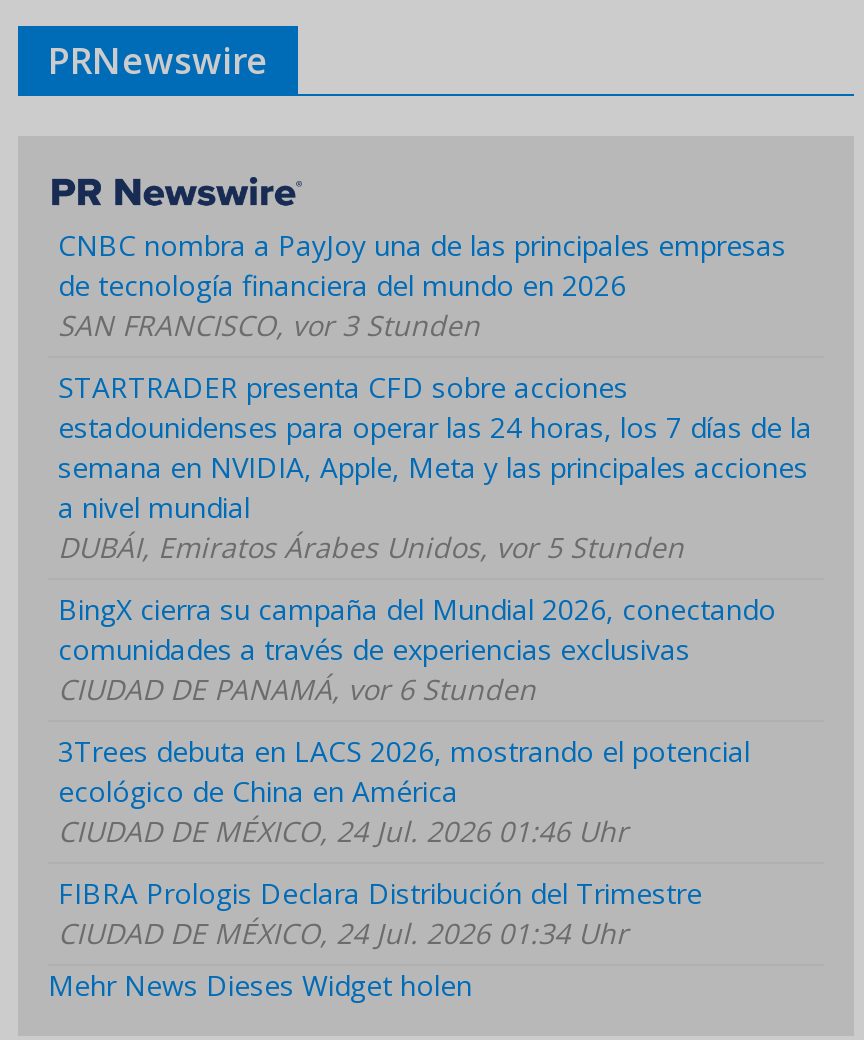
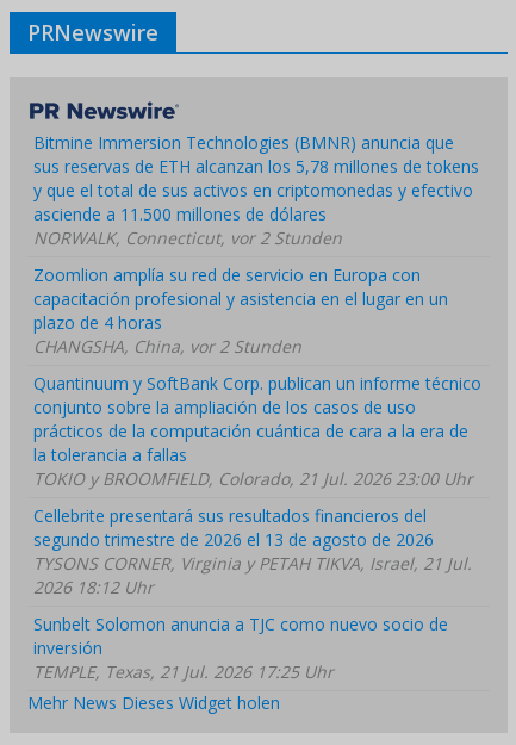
- CNBC nombra a PayJoy una de las principales empresas
- de tecnología financiera del mundo en 2026
- SAN FRANCISCO, vor 3 Stunden
+ Bitmine Immersion Technologies (BMNR) anuncia que
+ sus reservas de ETH alcanzan los 5,78 millones de tokens
+ y que el total de sus activos en criptomonedas y efectivo
+ asciende a 11.500 millones de dólares
+ NORWALK, Connecticut, vor 2 Stunden

- STARTRADER presenta CFD sobre acciones
- estadounidenses para operar las 24 horas, los 7 días de la
- semana en NVIDIA, Apple, Meta y las principales acciones
- a nivel mundial
- DUBÁI, Emiratos Árabes Unidos, vor 5 Stunden
+ Zoomlion amplía su red de servicio en Europa con
+ capacitación profesional y asistencia en el lugar en un
+ plazo de 4 horas
+ CHANGSHA, China, vor 2 Stunden

- BingX cierra su campaña del Mundial 2026, conectando
- comunidades a través de experiencias exclusivas
- CIUDAD DE PANAMÁ, vor 6 Stunden
+ Quantinuum y SoftBank Corp. publican un informe técnico
+ conjunto sobre la ampliación de los casos de uso
+ prácticos de la computación cuántica de cara a la era de
+ la tolerancia a fallas
+ TOKIO y BROOMFIELD, Colorado, 21 Jul. 2026 23:00 Uhr

- 3Trees debuta en LACS 2026, mostrando el potencial
- ecológico de China en América
- CIUDAD DE MÉXICO, 24 Jul. 2026 01:46 Uhr
+ Cellebrite presentará sus resultados financieros del
+ segundo trimestre de 2026 el 13 de agosto de 2026
+ TYSONS CORNER, Virginia y PETAH TIKVA, Israel, 21 Jul.
+ 2026 18:12 Uhr

- FIBRA Prologis Declara Distribución del Trimestre
- CIUDAD DE MÉXICO, 24 Jul. 2026 01:34 Uhr
+ Sunbelt Solomon anuncia a TJC como nuevo socio de
+ inversión
+ TEMPLE, Texas, 21 Jul. 2026 17:25 Uhr
